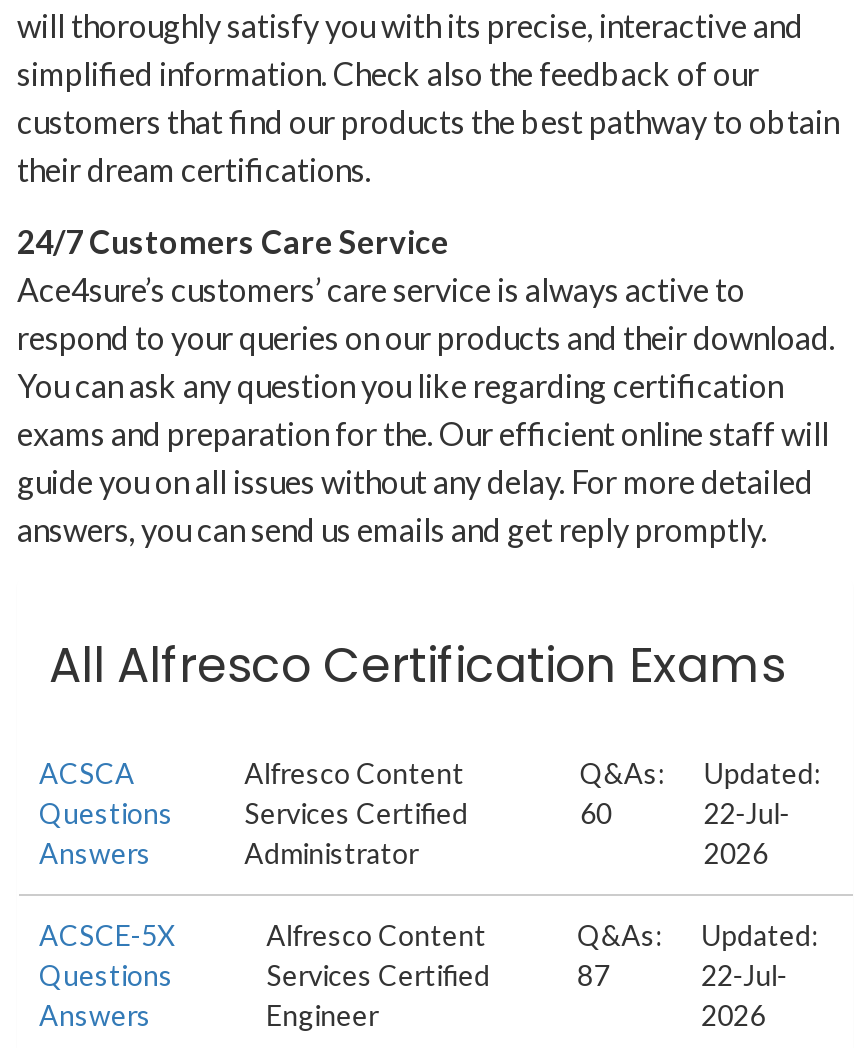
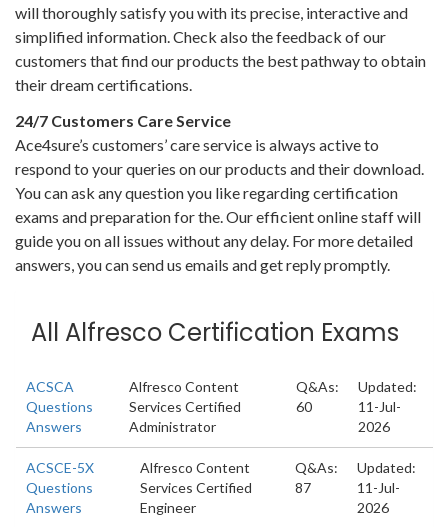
- 22-Jul-
+ 11-Jul-

- 22-Jul-
+ 11-Jul-
